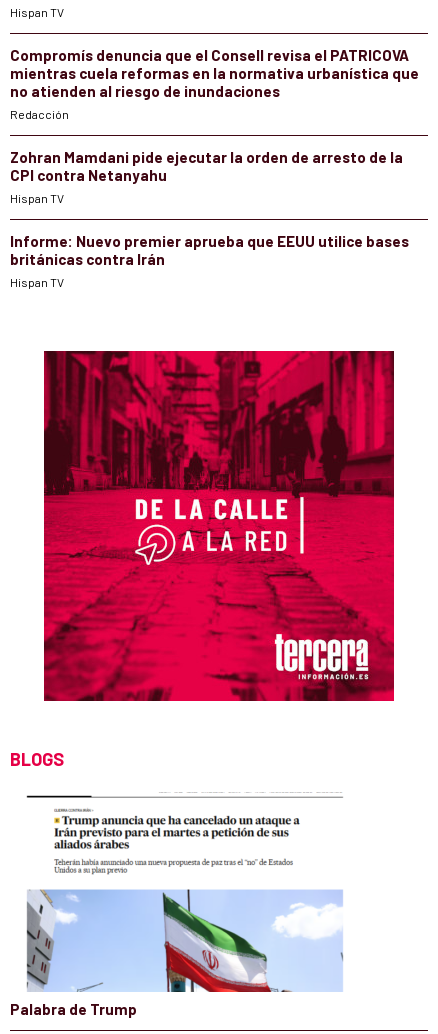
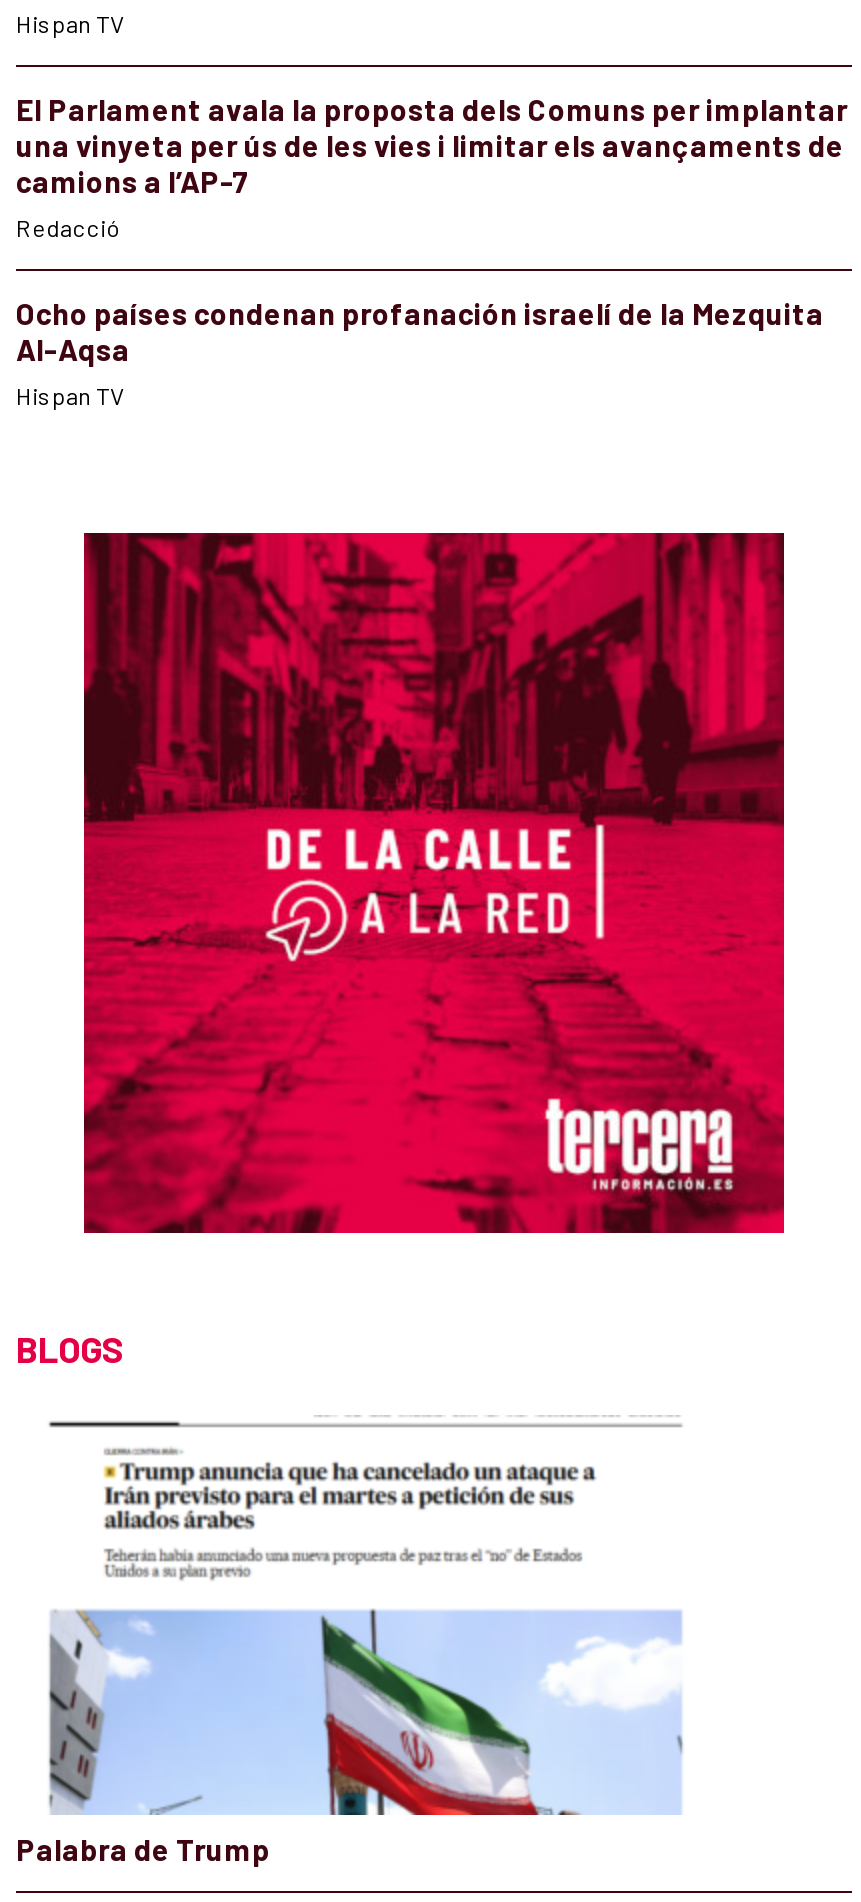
- Compromís denuncia que el Consell revisa el PATRICOVA
- mientras cuela reformas en la normativa urbanística que
- no atienden al riesgo de inundaciones
- Redacción
- Zohran Mamdani pide ejecutar la orden de arresto de la
- CPI contra Netanyahu
- Hispan TV
- Informe: Nuevo premier aprueba que EEUU utilice bases
- británicas contra Irán
+ El Parlament avala la proposta dels Comuns per implantar
+ una vinyeta per ús de les vies i limitar els avançaments de
+ camions a l’AP-7
+ Redacció
+ Ocho países condenan profanación israelí de la Mezquita
+ Al-Aqsa
